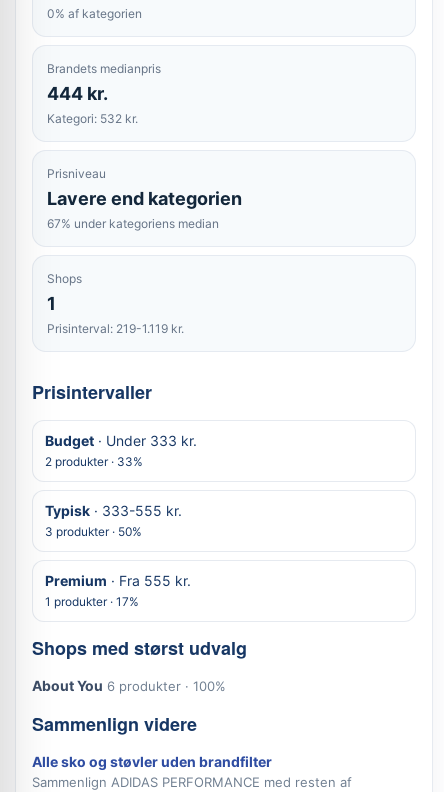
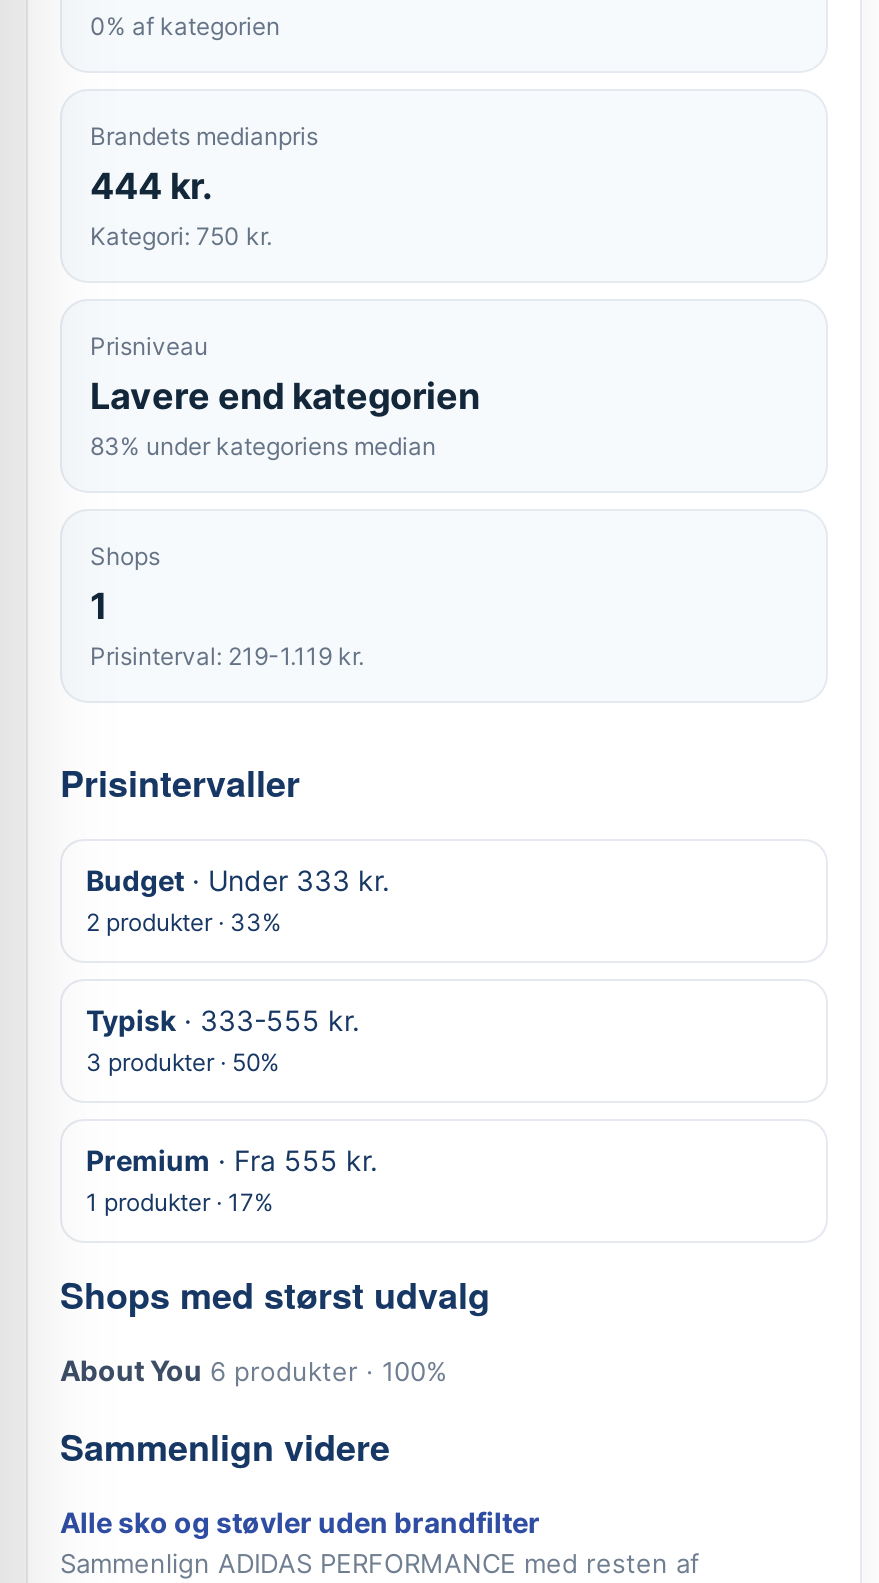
- Kategori: 532 kr.
+ Kategori: 750 kr.

- 67% under kategoriens median
+ 83% under kategoriens median
